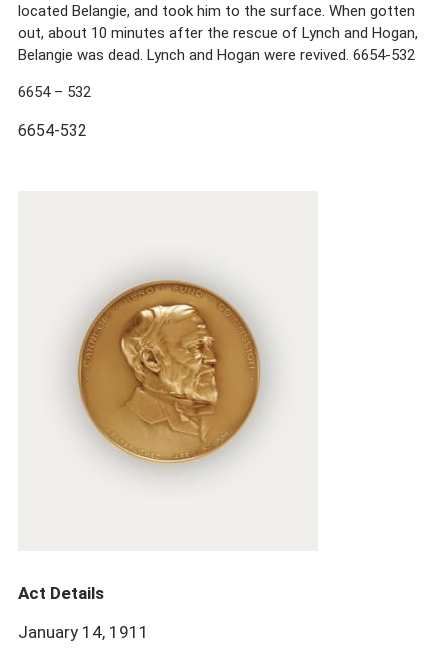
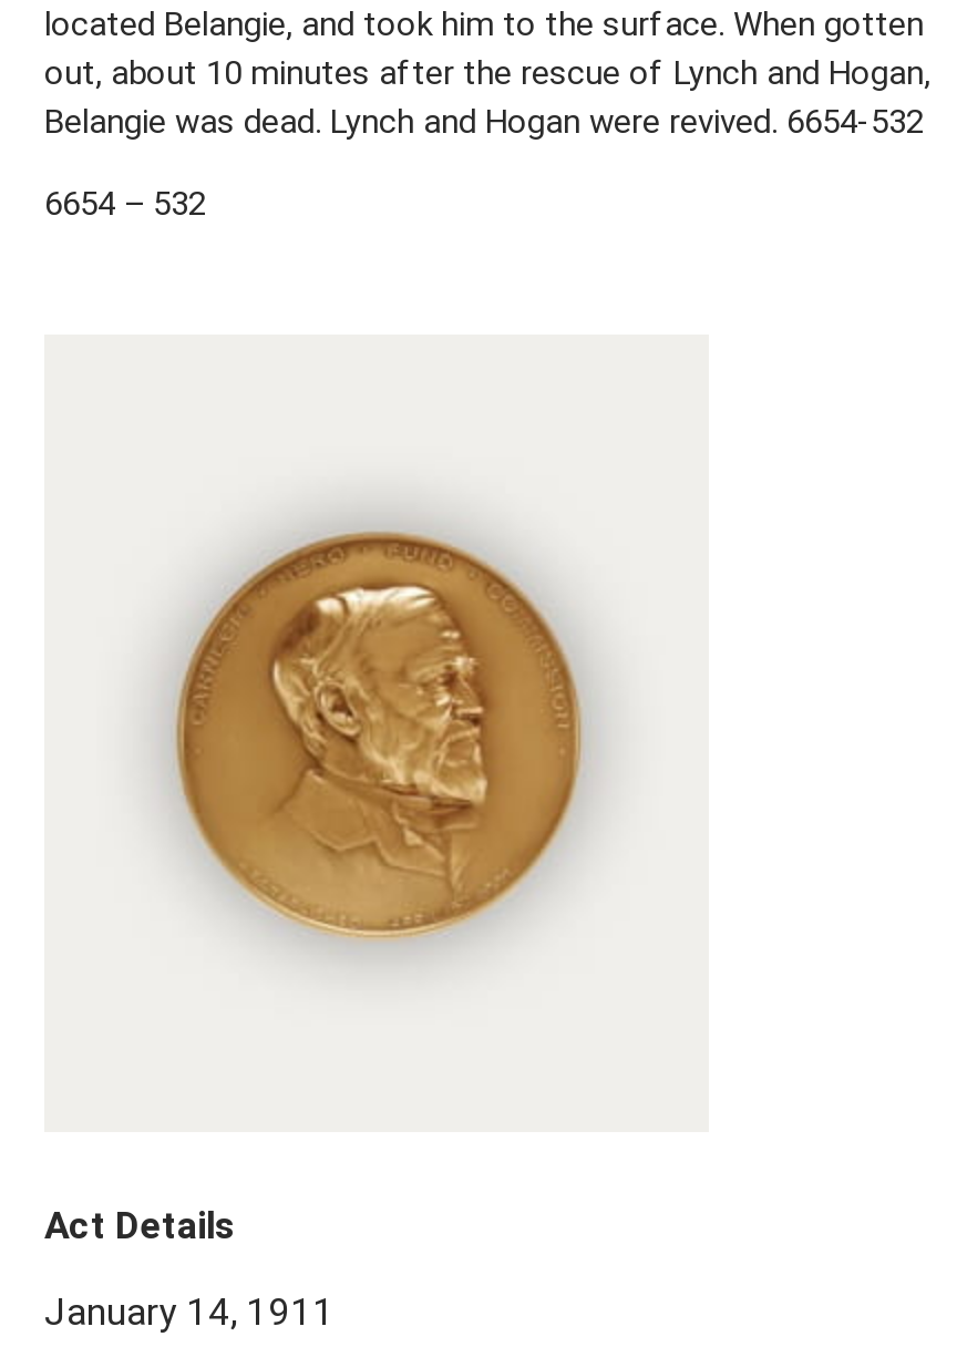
- 6654-532
